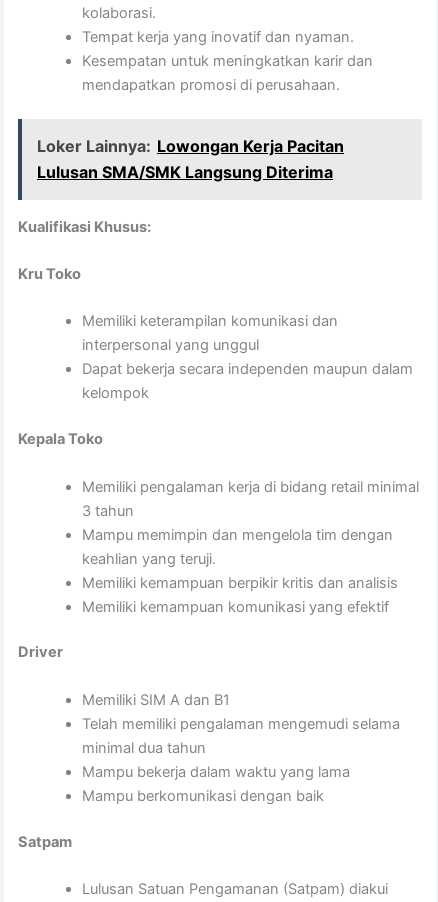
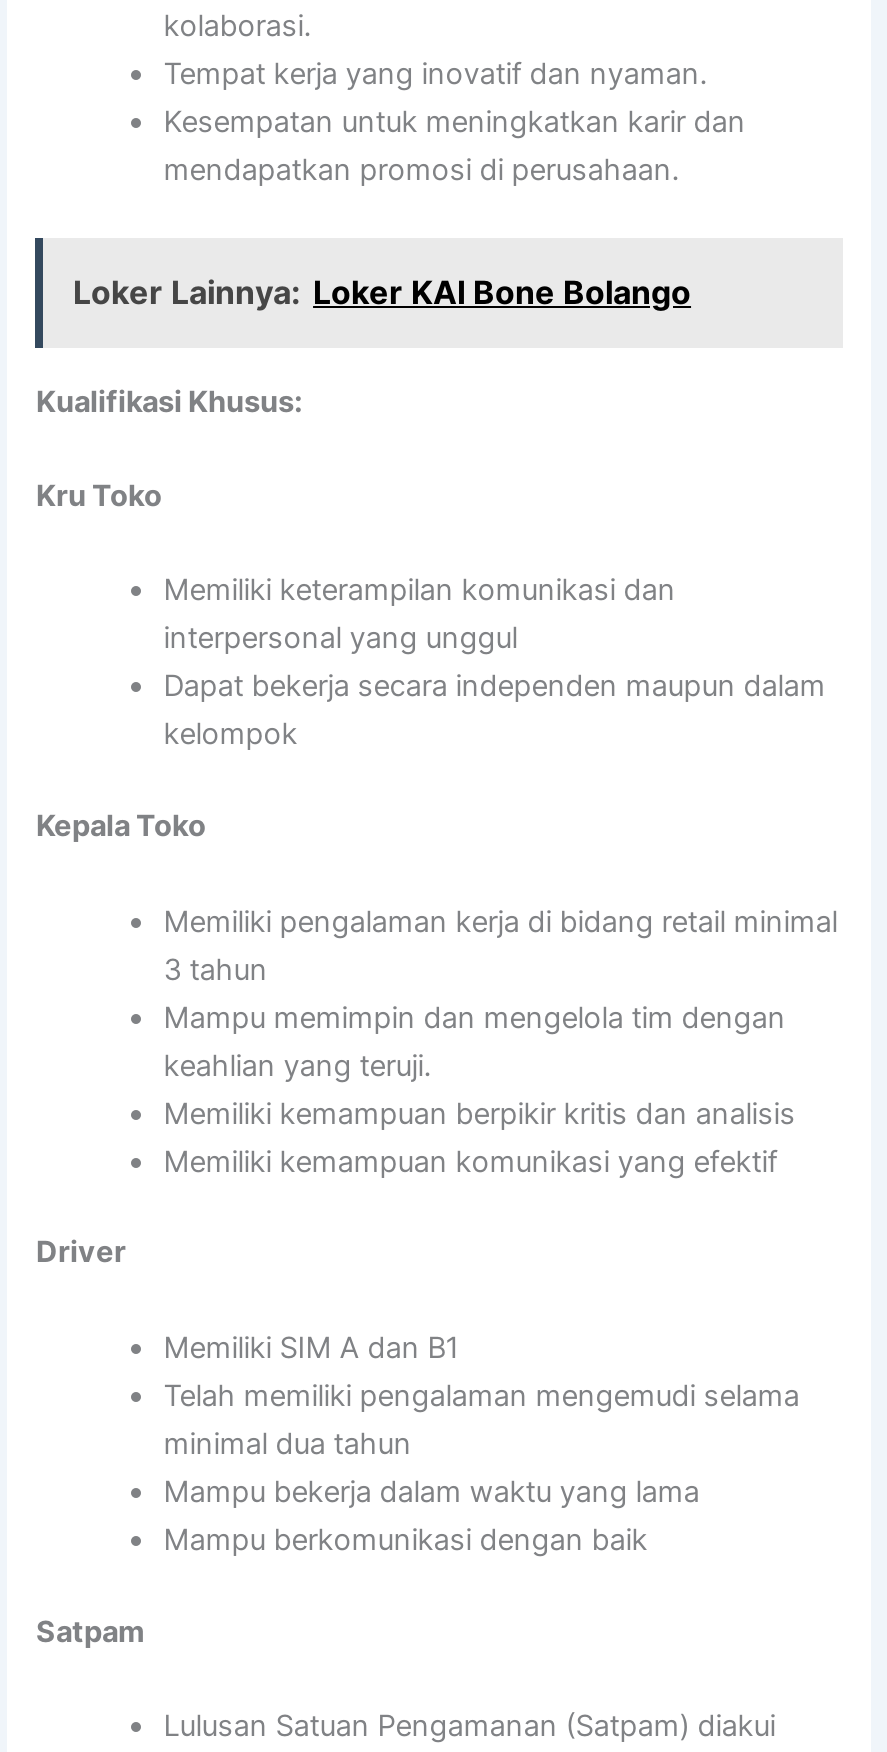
- Loker Lainnya: Lowongan Kerja Pacitan
- Lulusan SMA/SMK Langsung Diterima
+ Loker Lainnya: Loker KAI Bone Bolango
